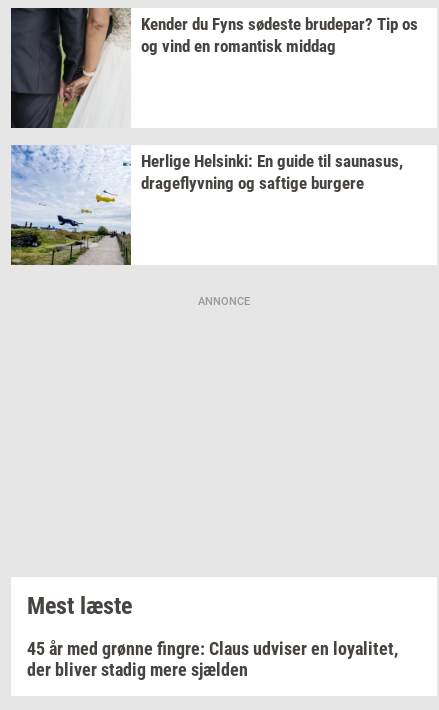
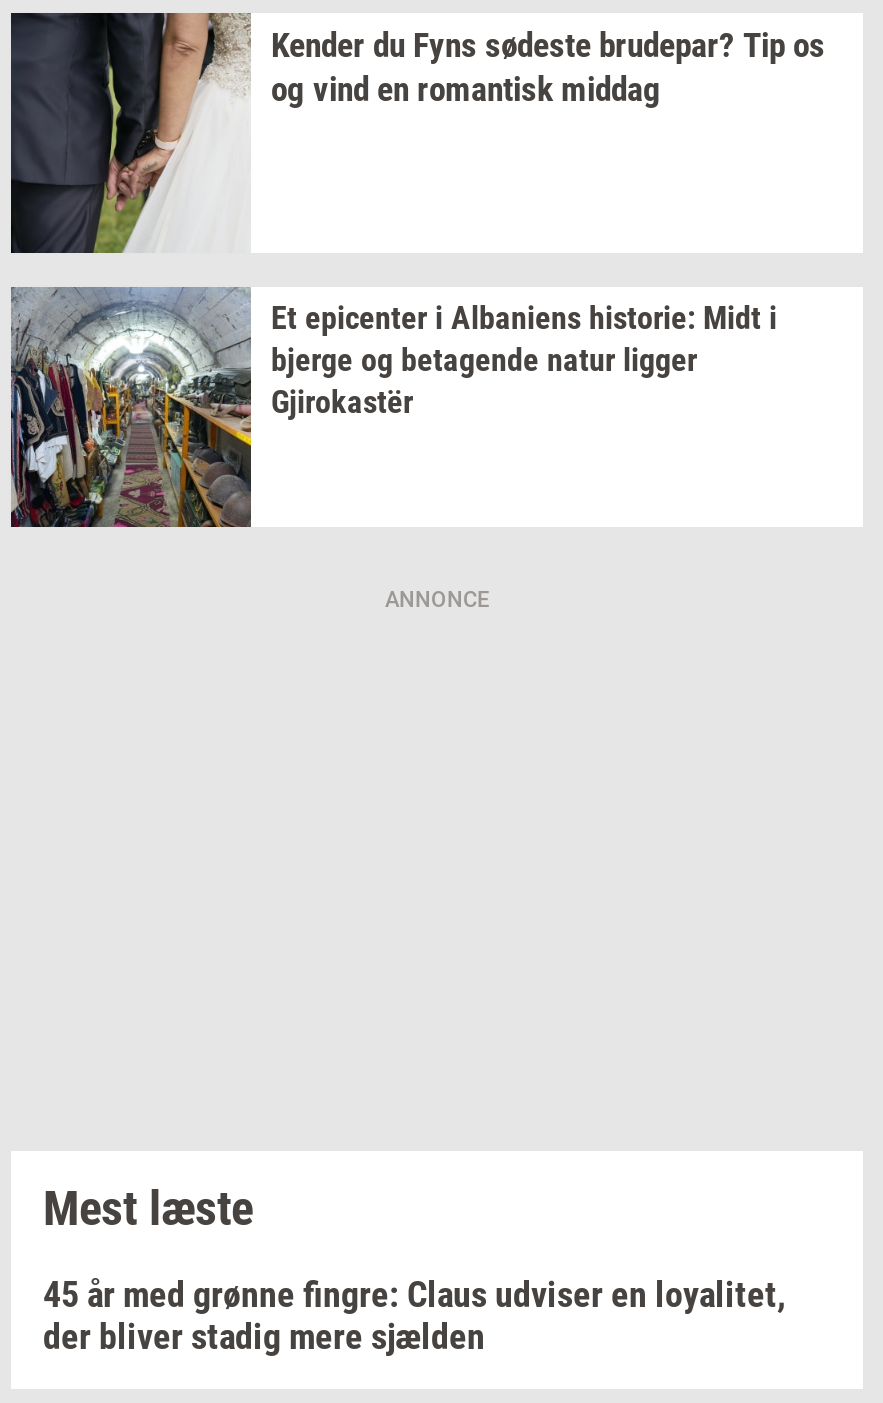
- [image]
- Herlige Helsinki: En guide til saunasus,
- drageflyvning og saftige burgere
+ [image]
+ Et epicenter i Albaniens historie: Midt i
+ bjerge og betagende natur ligger
+ Gjirokastër
